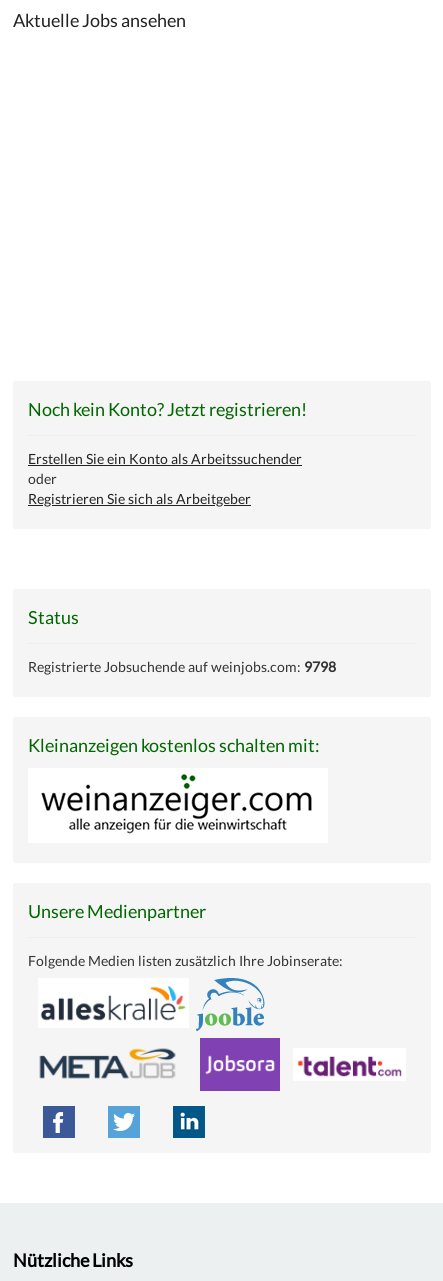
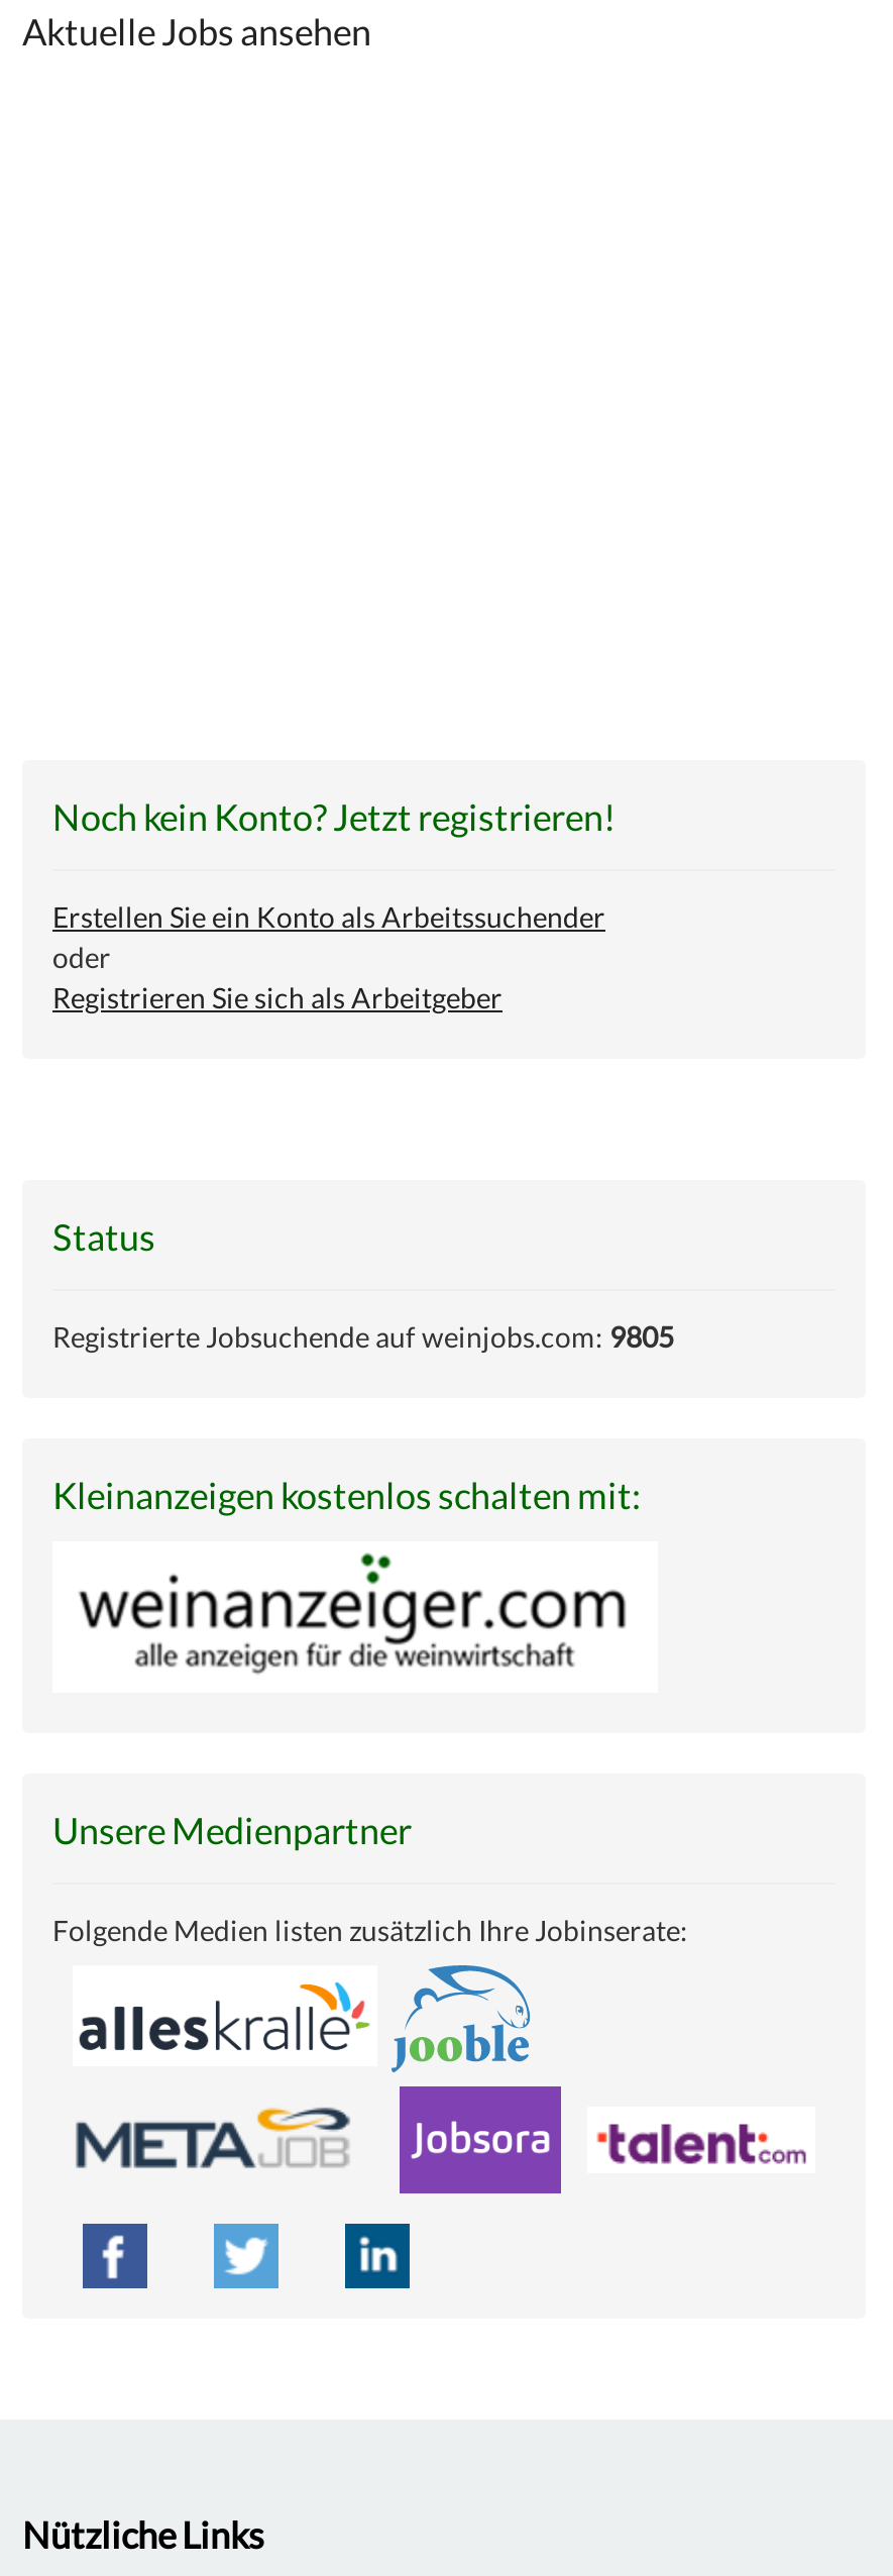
- Registrierte Jobsuchende auf weinjobs.com: 9798
+ Registrierte Jobsuchende auf weinjobs.com: 9805
